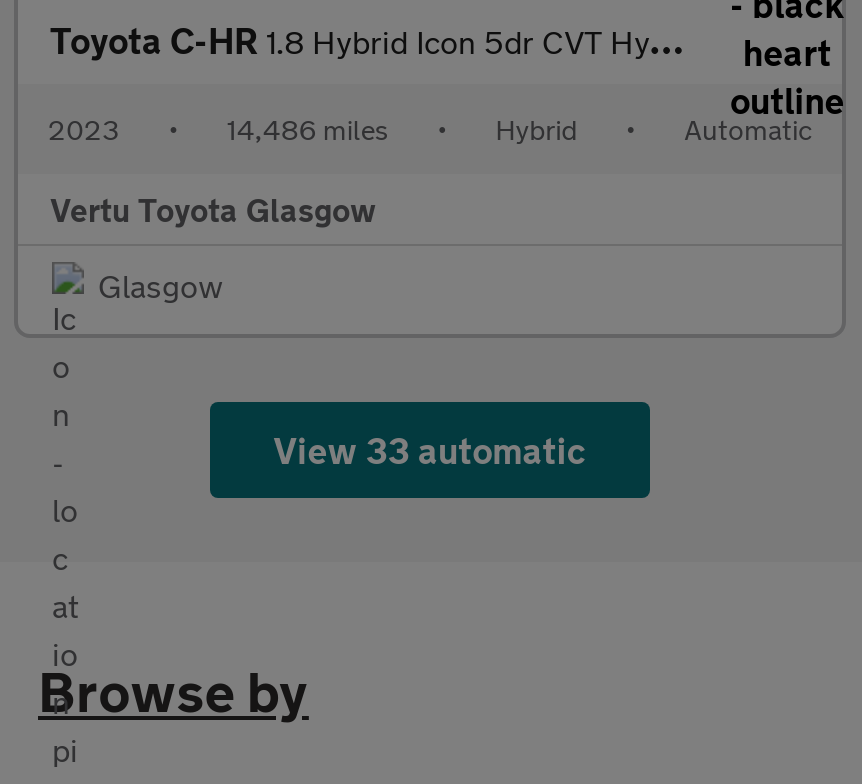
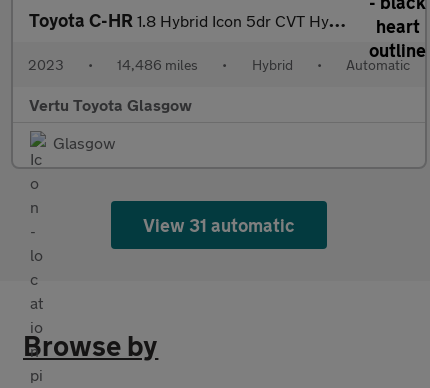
- View 33 automatic
+ View 31 automatic
